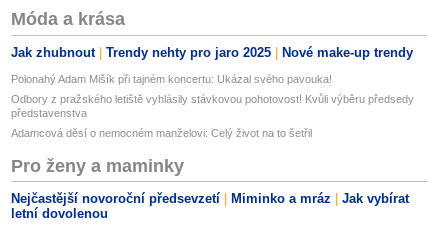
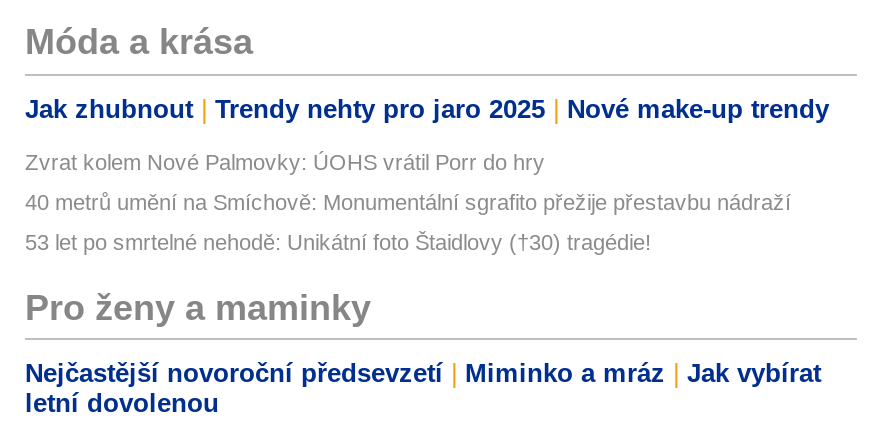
- Polonahý Adam Mišík při tajném koncertu: Ukázal svého pavouka!
+ Zvrat kolem Nové Palmovky: ÚOHS vrátil Porr do hry

- Odbory z pražského letiště vyhlásily stávkovou pohotovost! Kvůli výběru předsedy
- představenstva
+ 40 metrů umění na Smíchově: Monumentální sgrafito přežije přestavbu nádraží

- Adamcová děsí o nemocném manželovi: Celý život na to šetřil
+ 53 let po smrtelné nehodě: Unikátní foto Štaidlovy (†30) tragédie!
